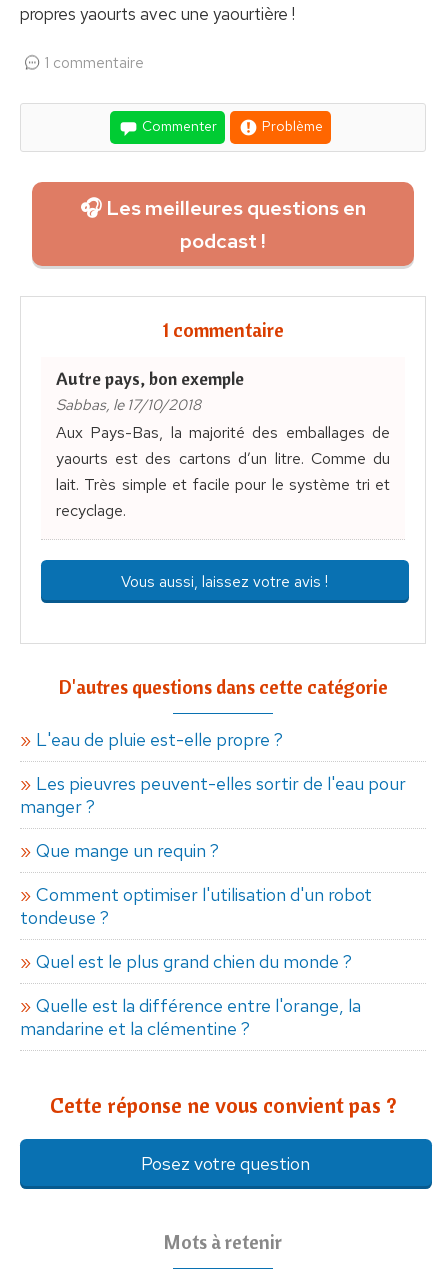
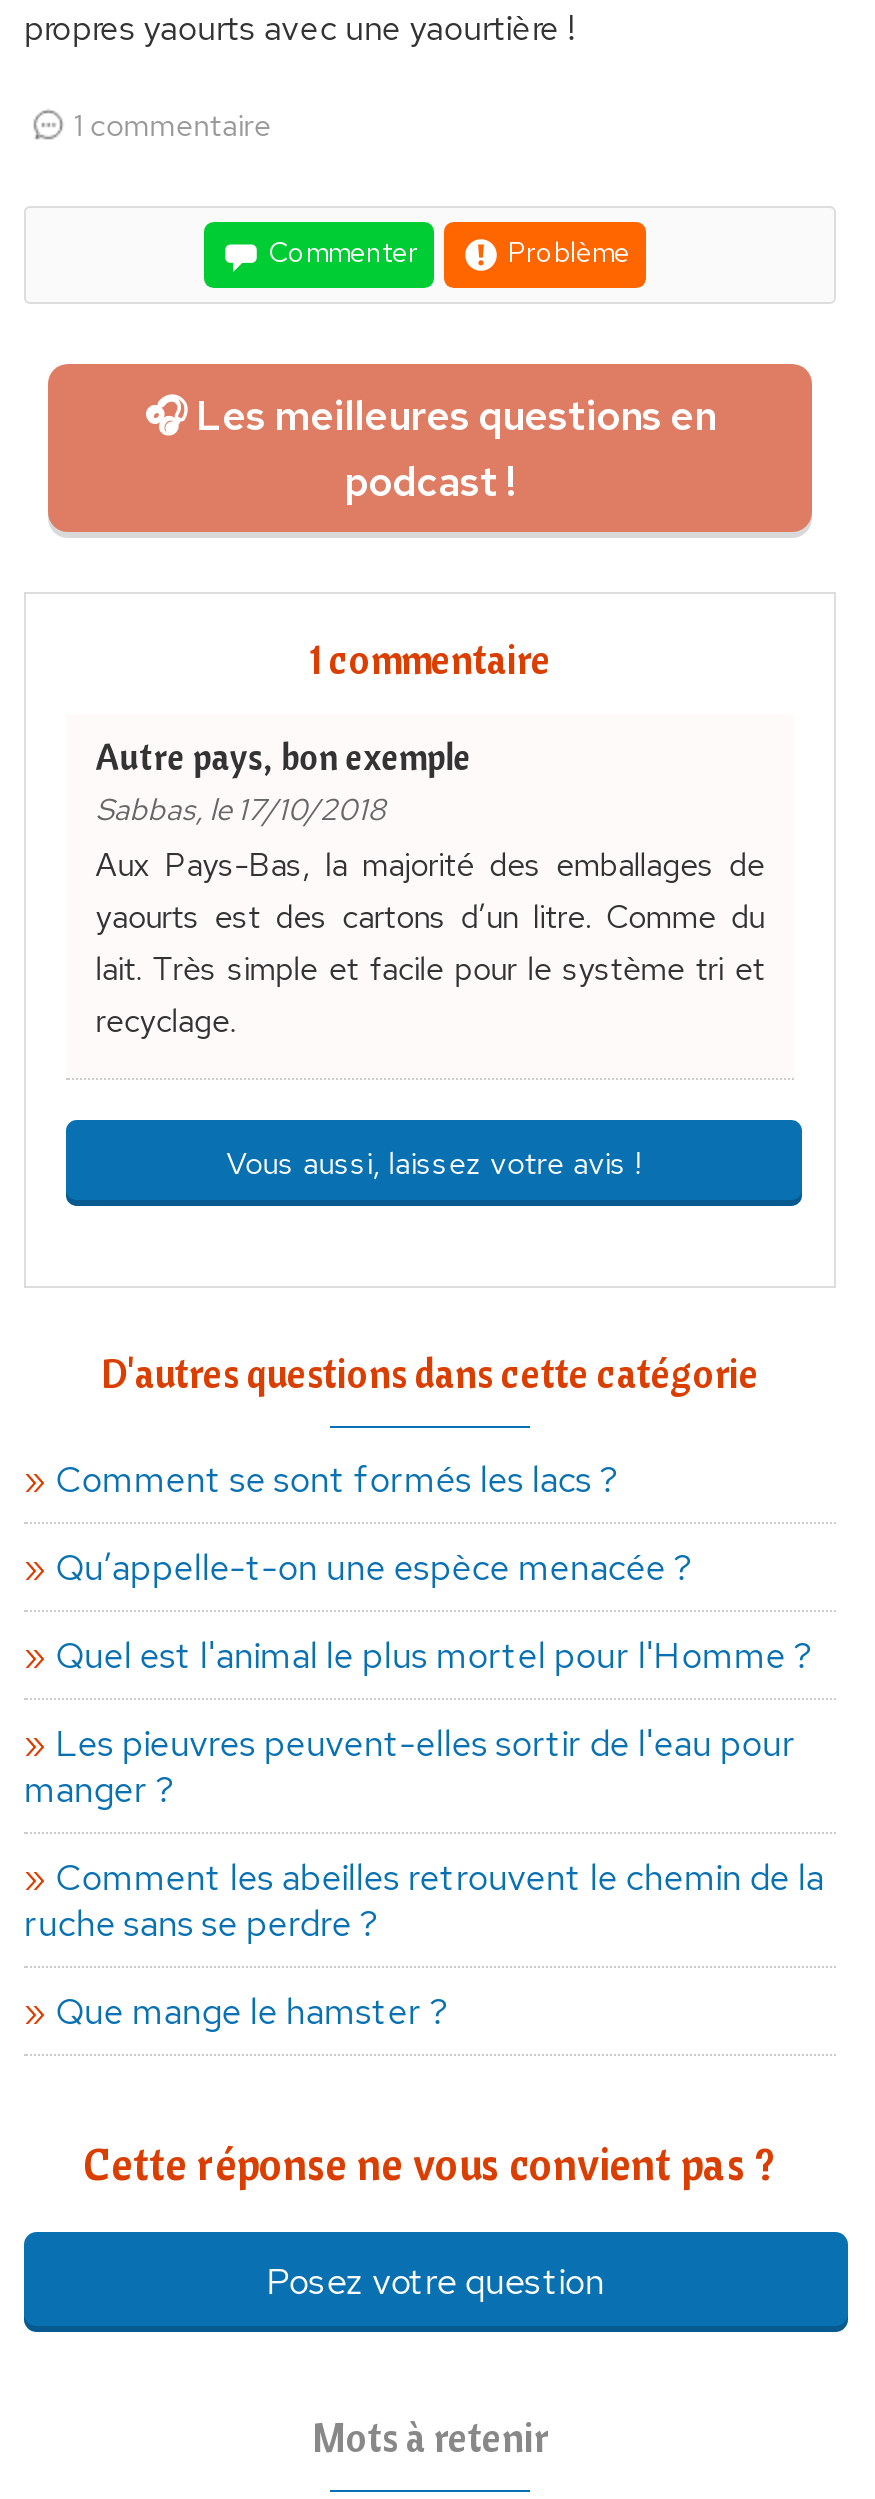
- L'eau de pluie est-elle propre ?
+ Comment se sont formés les lacs ?
+ Qu’appelle-t-on une espèce menacée ?
+ Quel est l'animal le plus mortel pour l'Homme ?

moved down: Les pieuvres peuvent-elles sortir de l'eau pour | manger ?

- Que mange un requin ?
- Comment optimiser l'utilisation d'un robot
- tondeuse ?
- Quel est le plus grand chien du monde ?
- Quelle est la différence entre l'orange, la
- mandarine et la clémentine ?
+ Comment les abeilles retrouvent le chemin de la
+ ruche sans se perdre ?
+ Que mange le hamster ?
